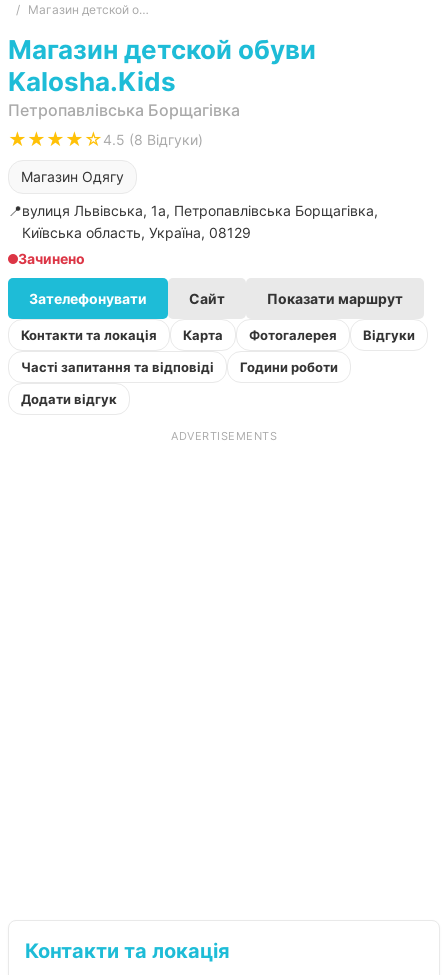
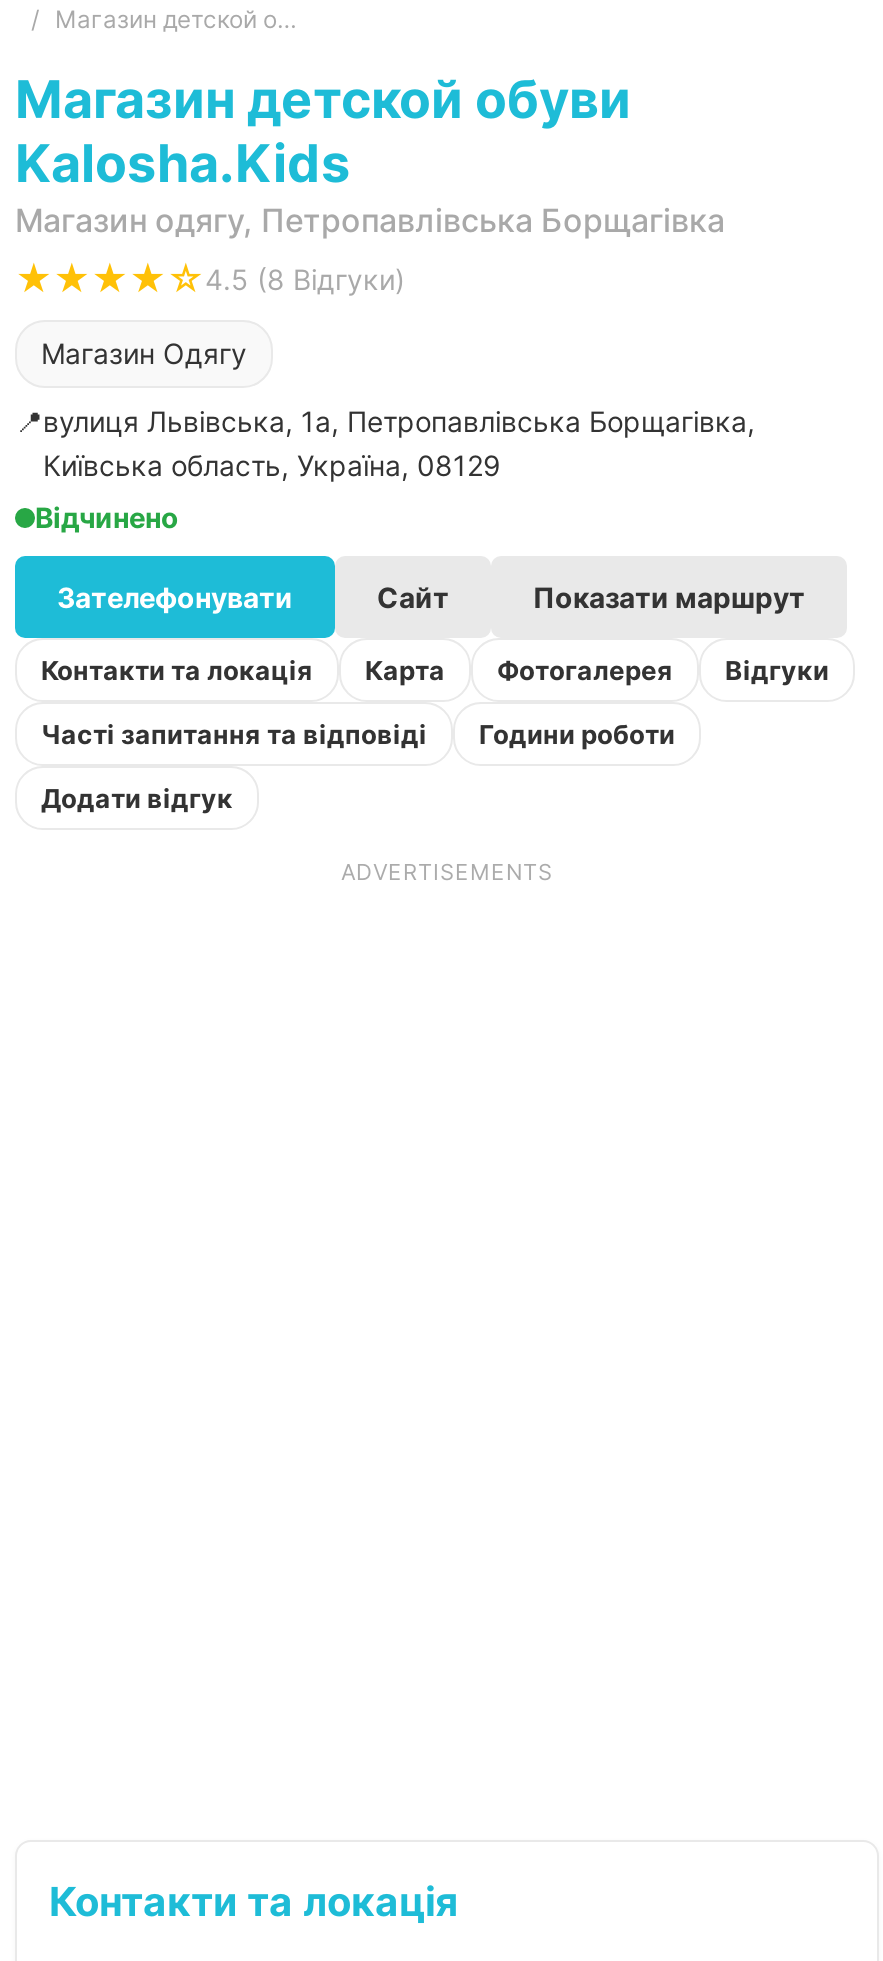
- Петропавлівська Борщагівка
+ Магазин одягу, Петропавлівська Борщагівка

- Зачинено
+ Відчинено
